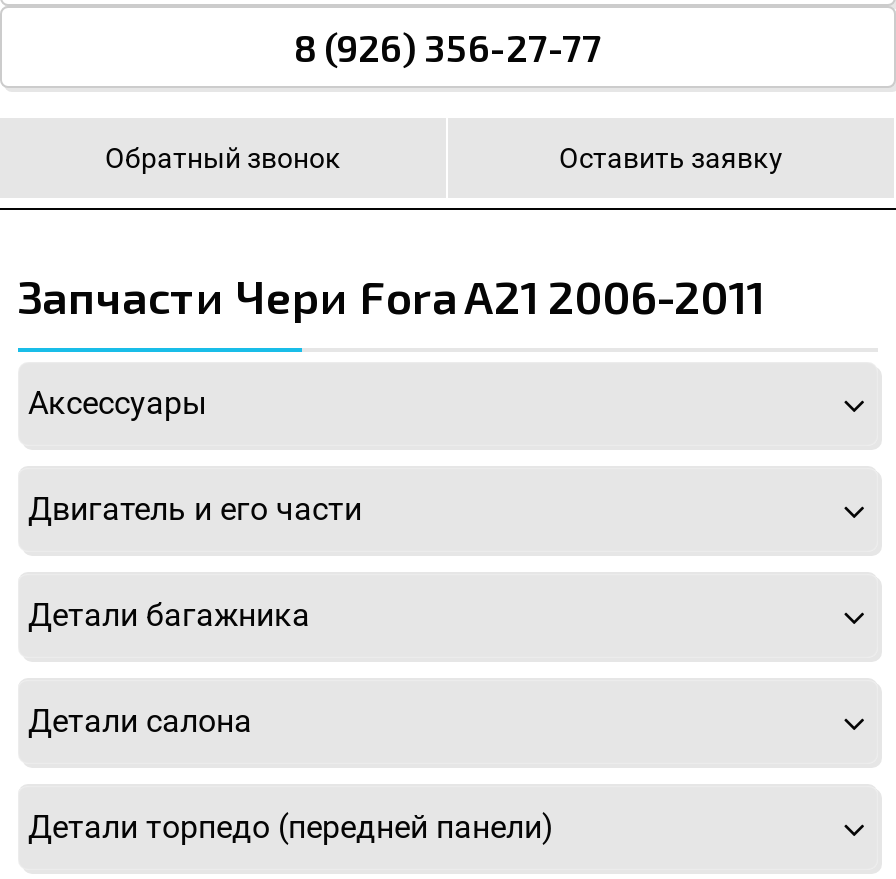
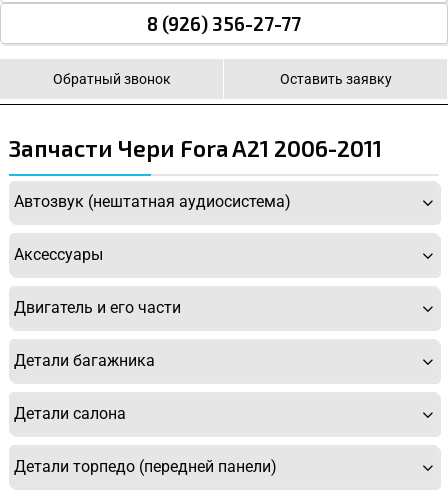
+ Автозвук (нештатная аудиосистема)
